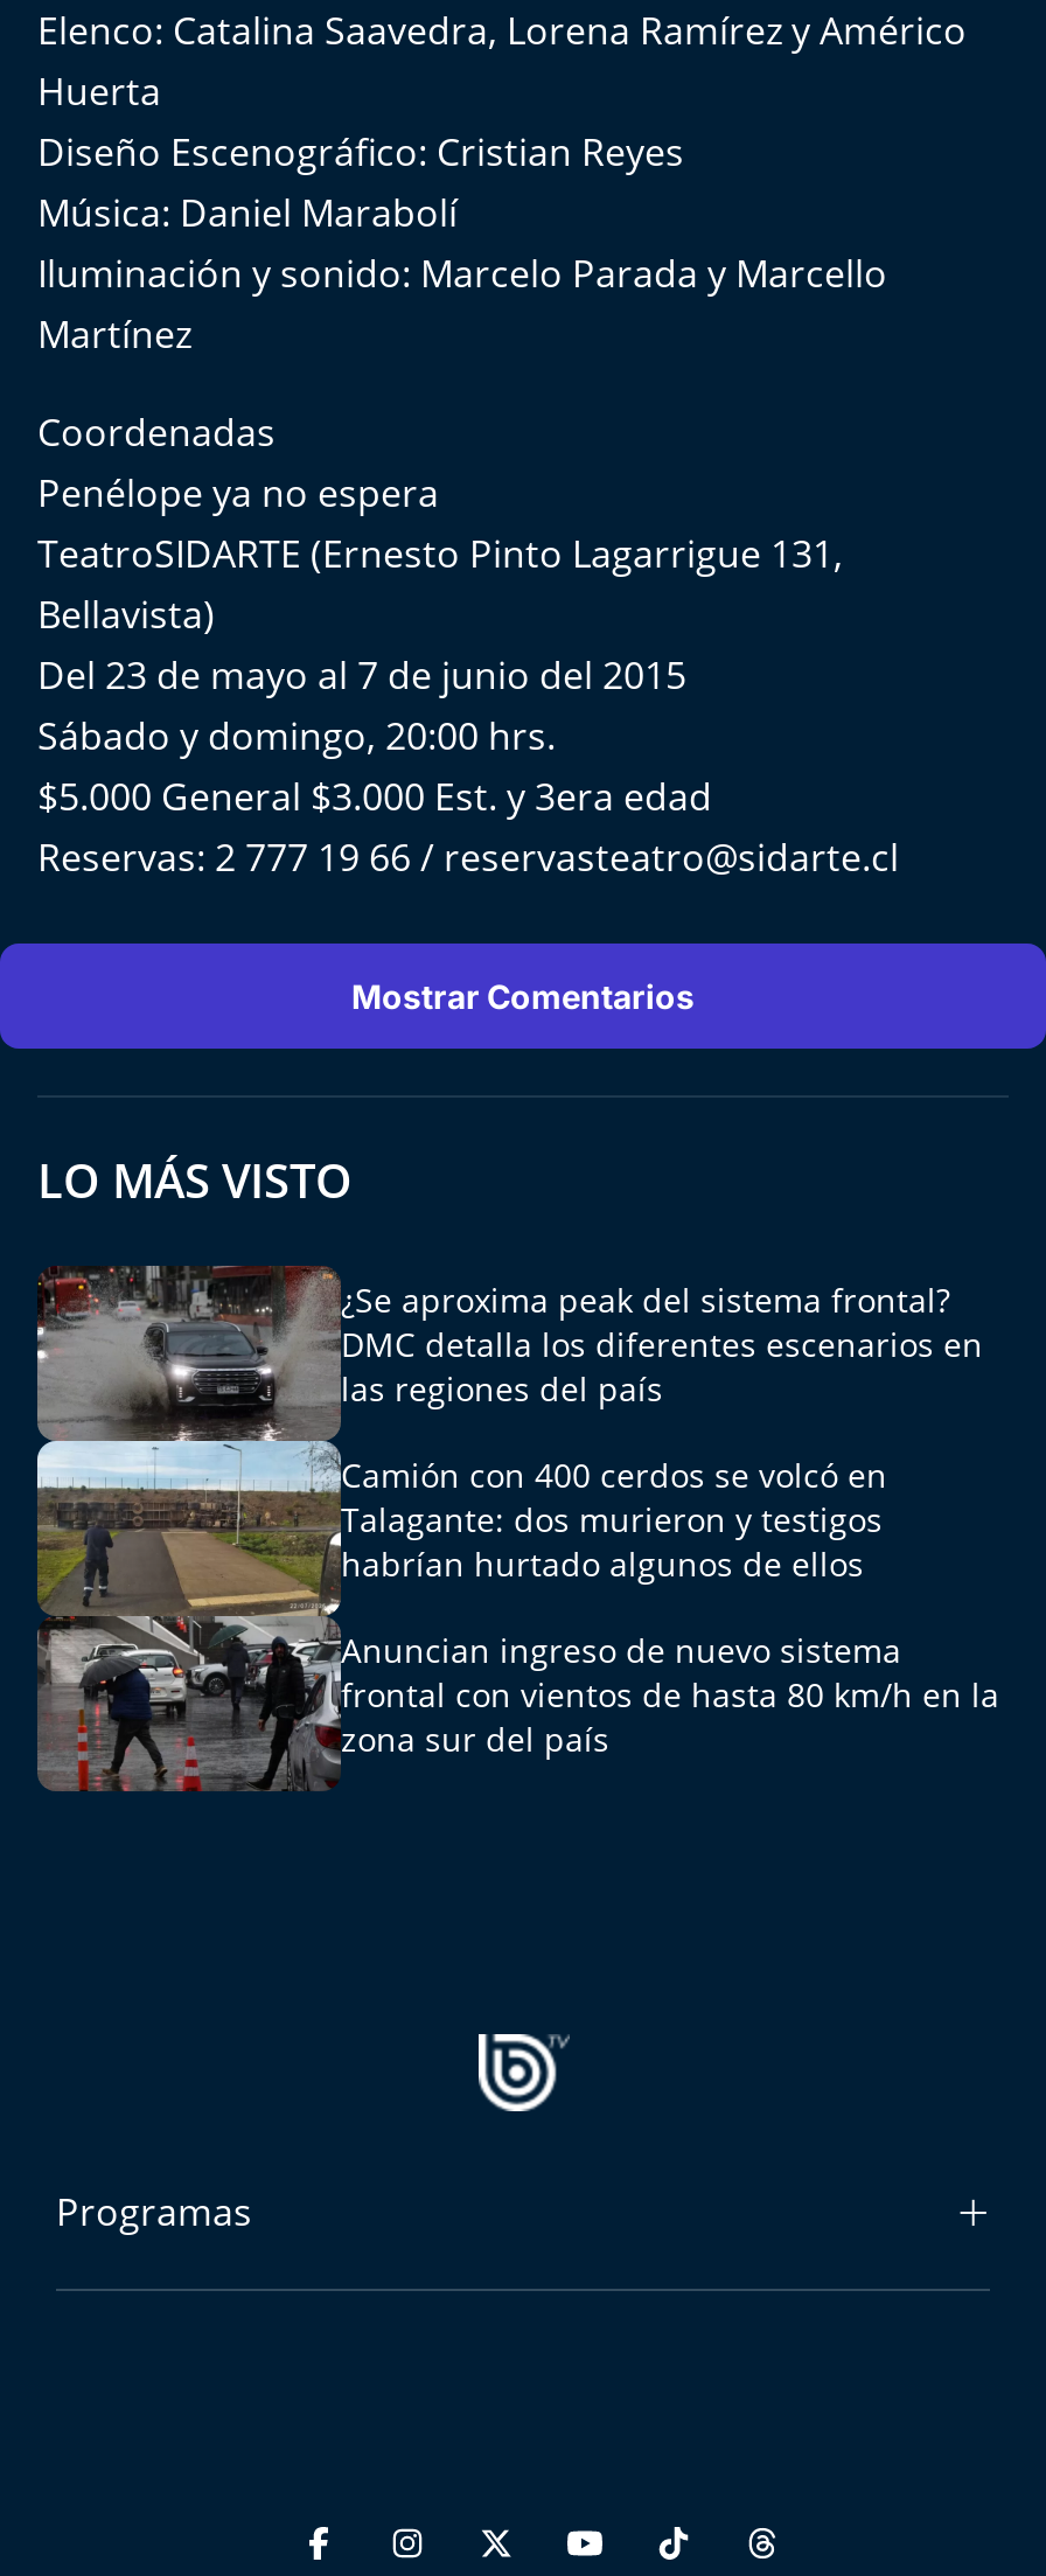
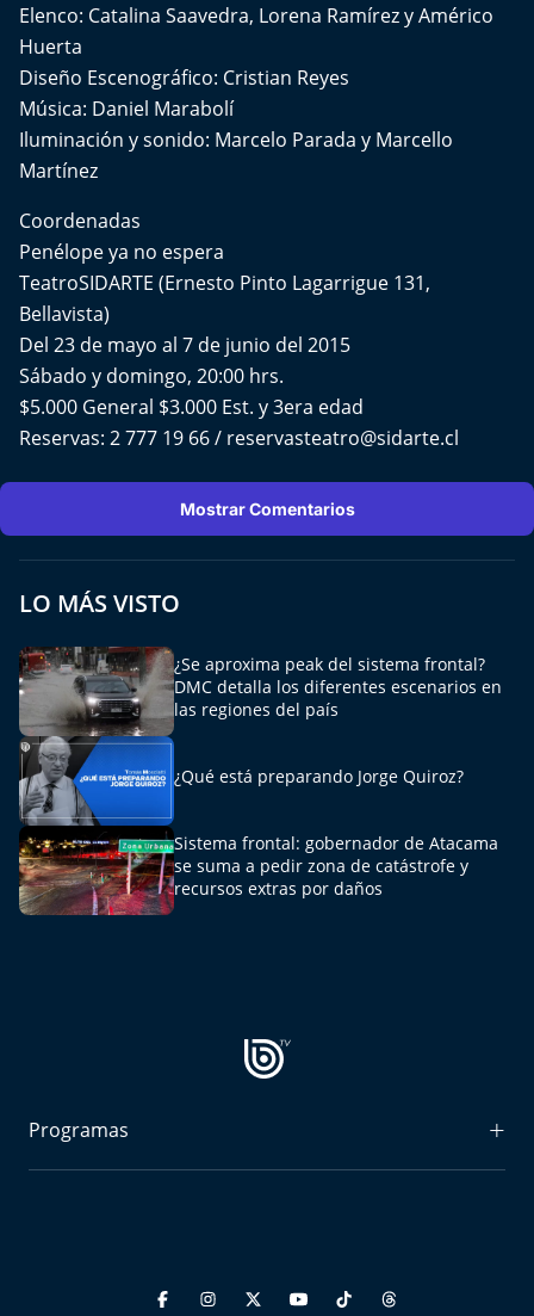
- [image]
- Camión con 400 cerdos se volcó en
- Talagante: dos murieron y testigos
- habrían hurtado algunos de ellos
+ [image]
+ ¿Qué está preparando Jorge Quiroz?

- Anuncian ingreso de nuevo sistema
- frontal con vientos de hasta 80 km/h en la
- zona sur del país
+ Sistema frontal: gobernador de Atacama
+ se suma a pedir zona de catástrofe y
+ recursos extras por daños
